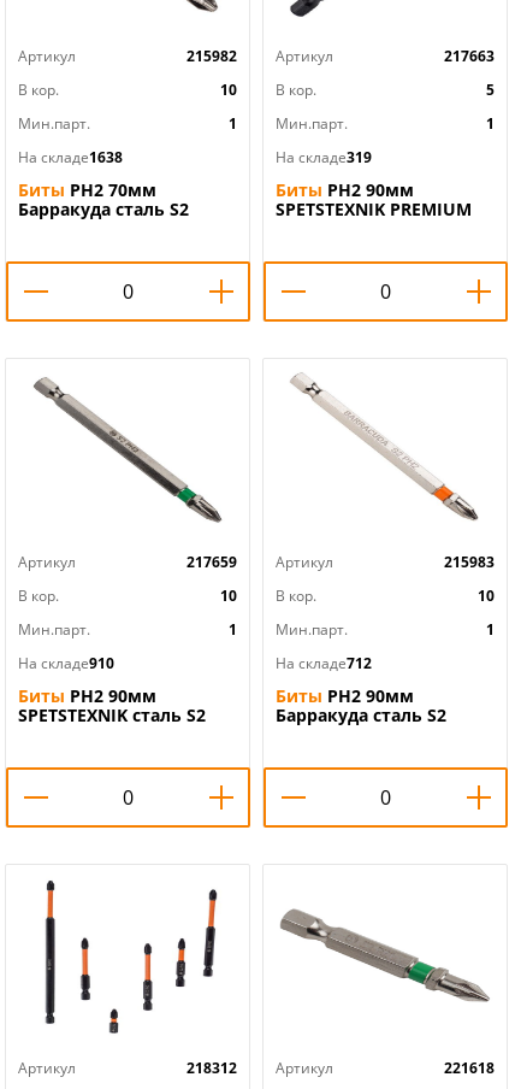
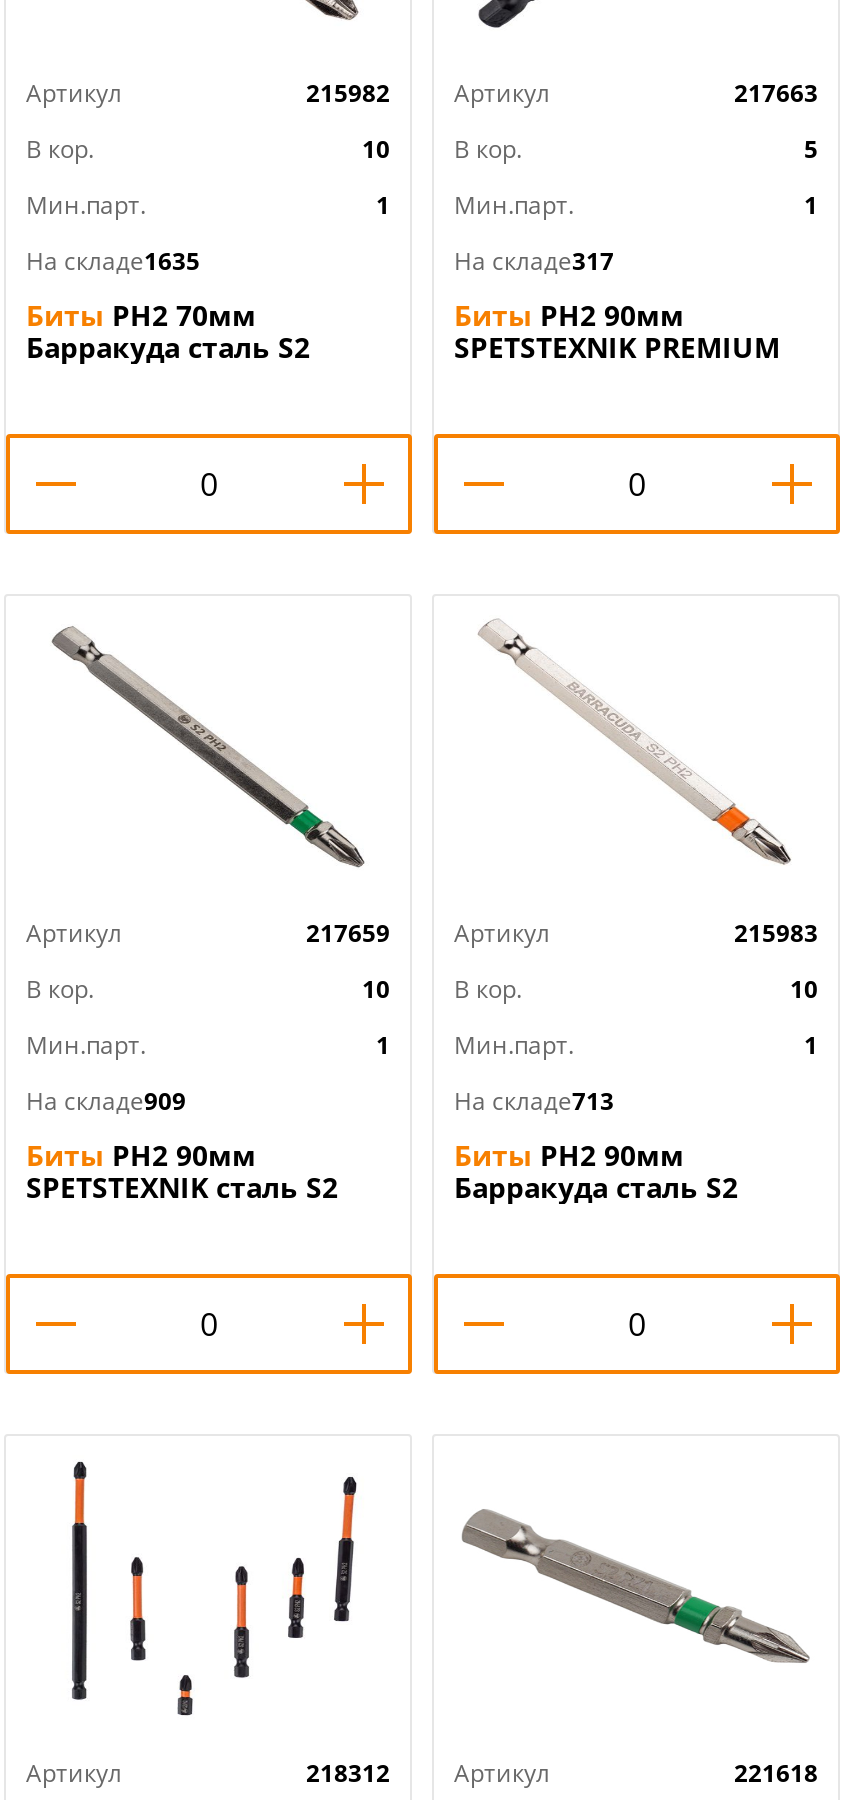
- На складе1638
+ На складе1635

- На складе319
+ На складе317

- На складе910
+ На складе909

- На складе712
+ На складе713
